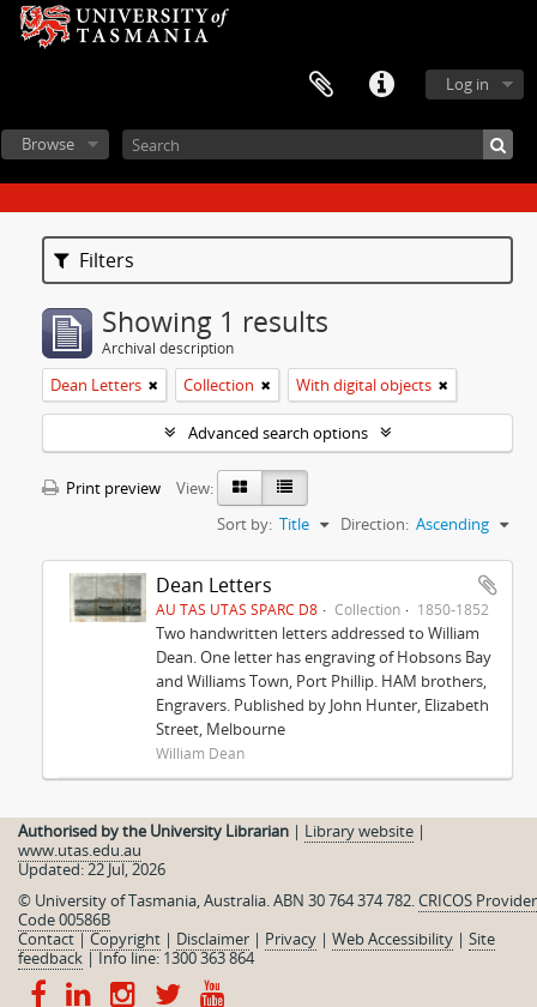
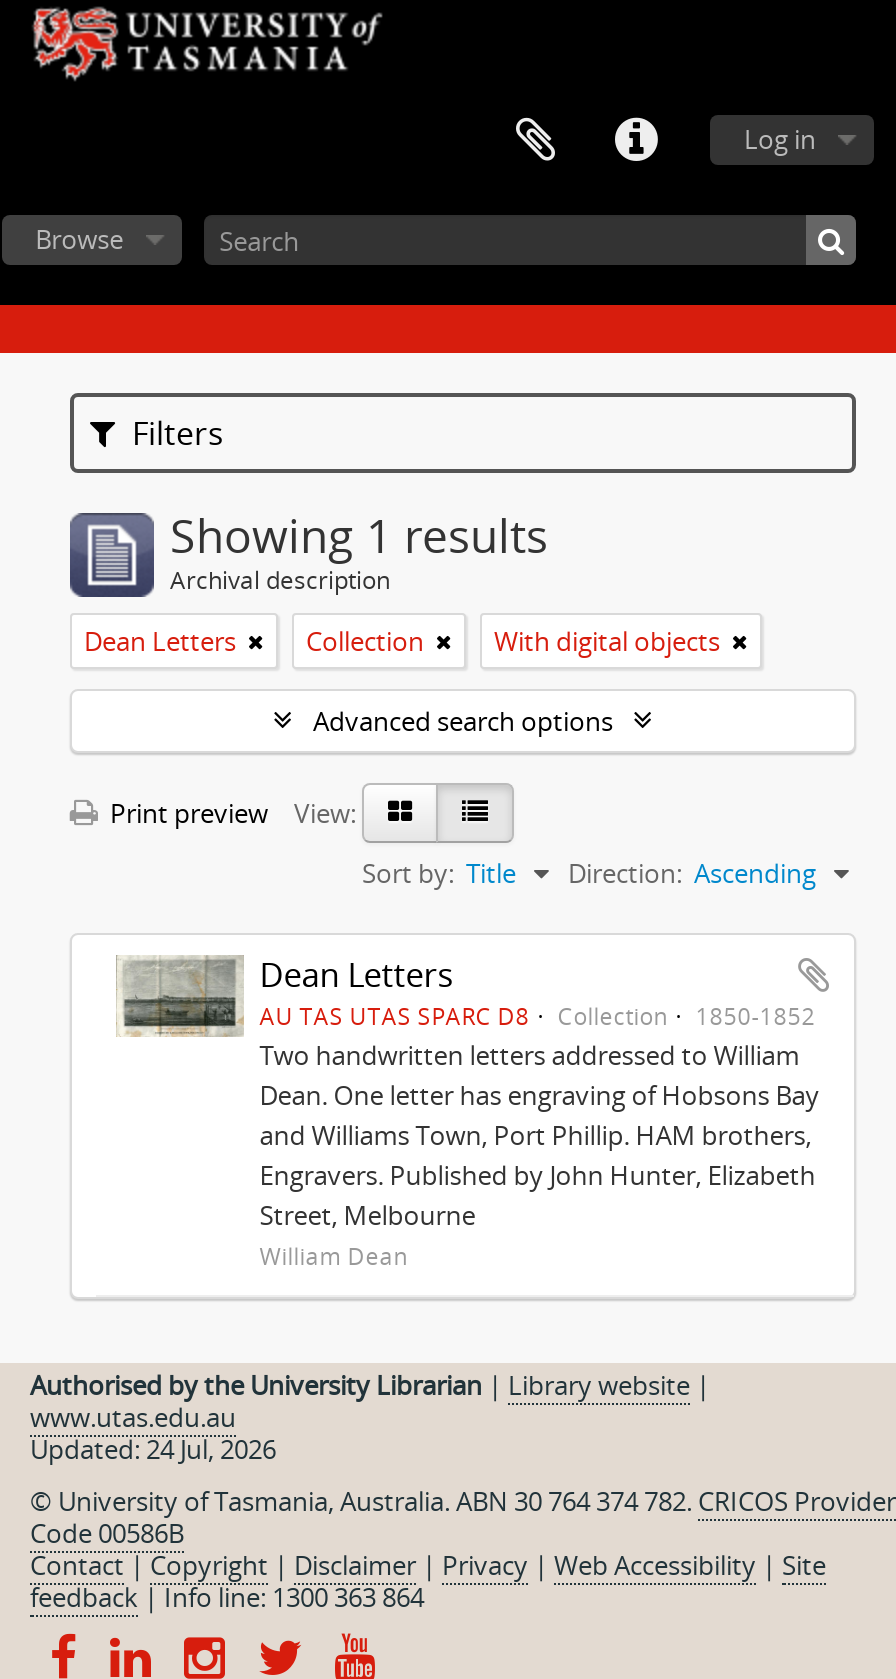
- Updated: 22 Jul, 2026
+ Updated: 24 Jul, 2026
